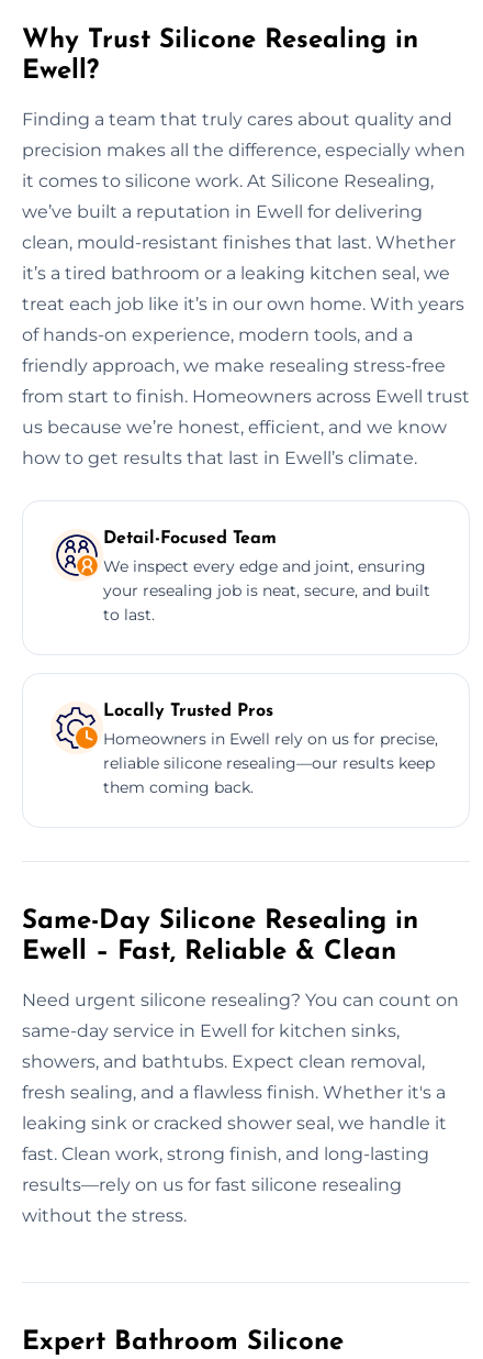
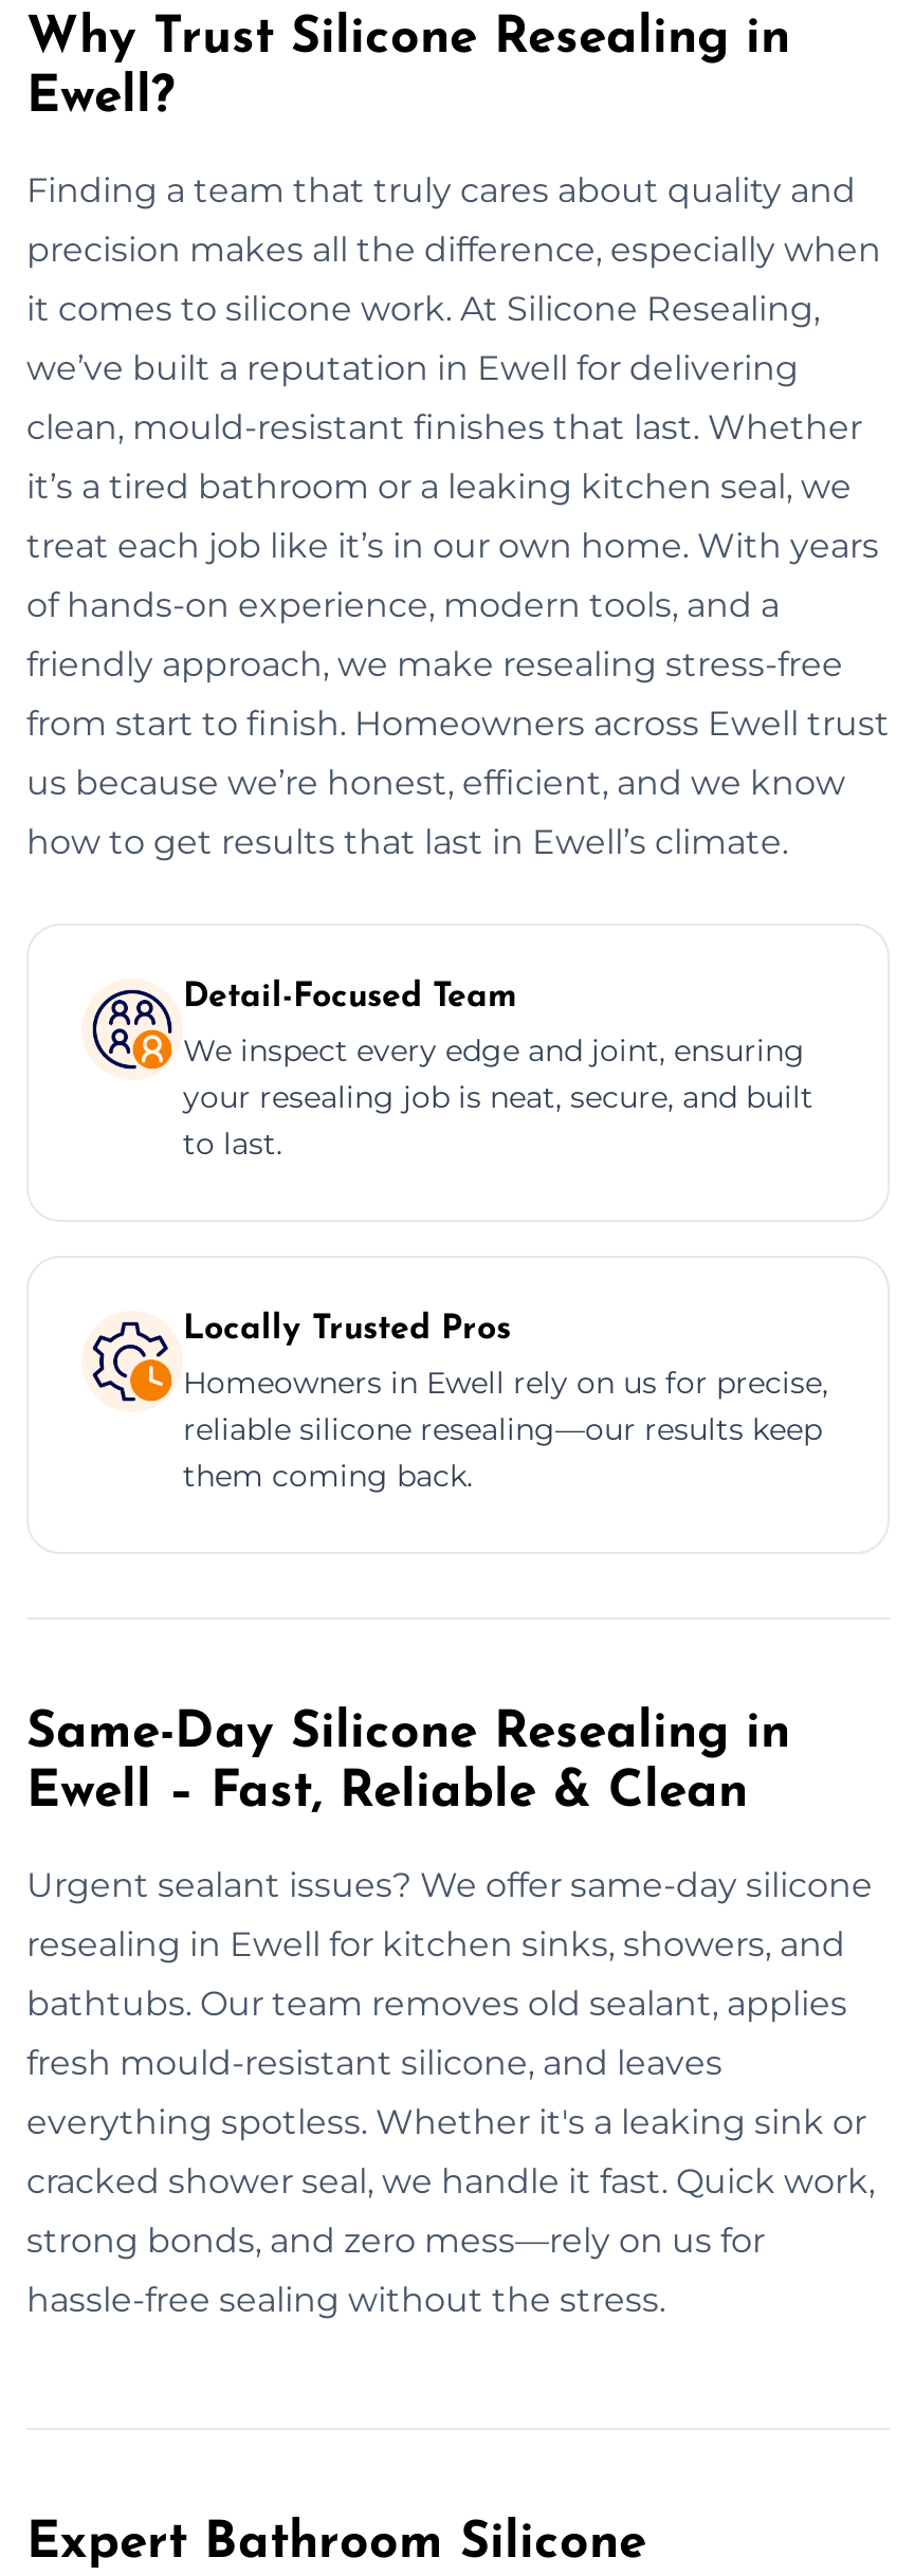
- Need urgent silicone resealing? You can count on
+ Urgent sealant issues? We offer same-day silicone

- same-day service in Ewell for kitchen sinks,
+ resealing in Ewell for kitchen sinks, showers, and

- showers, and bathtubs. Expect clean removal,
+ bathtubs. Our team removes old sealant, applies

- fresh sealing, and a flawless finish. Whether it's a
+ fresh mould-resistant silicone, and leaves

- leaking sink or cracked shower seal, we handle it
+ everything spotless. Whether it's a leaking sink or

- fast. Clean work, strong finish, and long-lasting
+ cracked shower seal, we handle it fast. Quick work,

- results—rely on us for fast silicone resealing
+ strong bonds, and zero mess—rely on us for

- without the stress.
+ hassle-free sealing without the stress.
